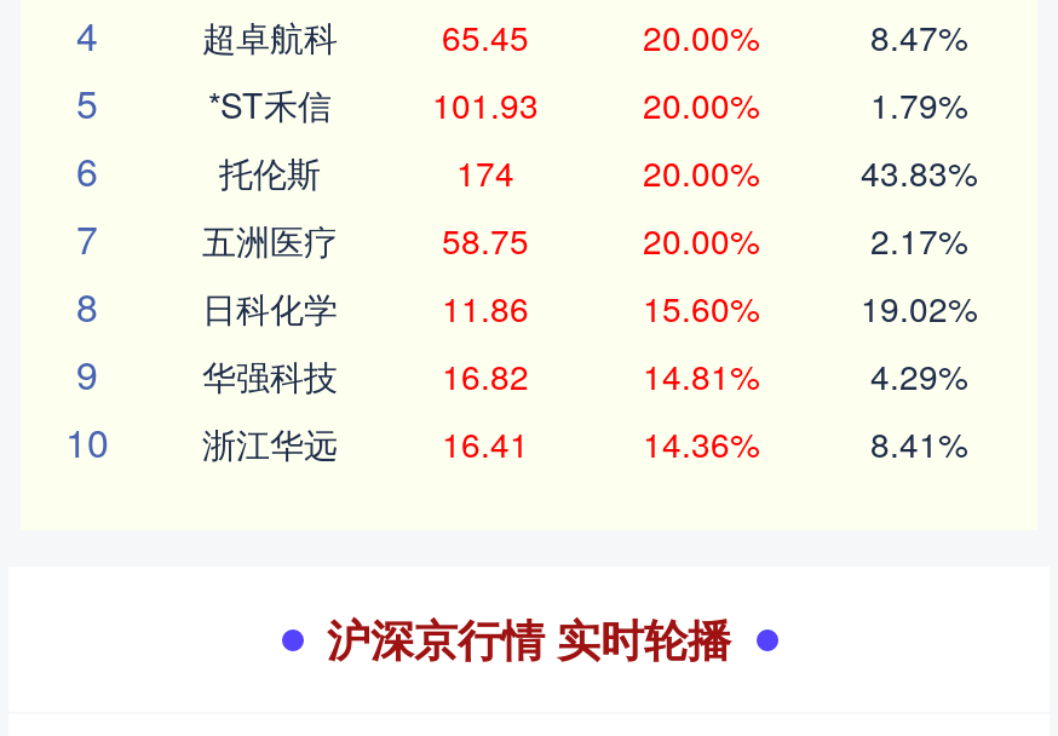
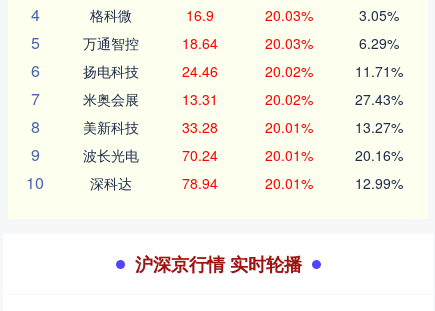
- 超卓航科
- 65.45
- 20.00%
- 8.47%
+ 格科微
+ 16.9
+ 20.03%
+ 3.05%

- *ST禾信
- 101.93
- 20.00%
- 1.79%
+ 万通智控
+ 18.64
+ 20.03%
+ 6.29%

- 托伦斯
- 174
- 20.00%
- 43.83%
+ 扬电科技
+ 24.46
+ 20.02%
+ 11.71%

- 五洲医疗
- 58.75
- 20.00%
- 2.17%
+ 米奥会展
+ 13.31
+ 20.02%
+ 27.43%

- 日科化学
- 11.86
- 15.60%
- 19.02%
+ 美新科技
+ 33.28
+ 20.01%
+ 13.27%

- 华强科技
- 16.82
- 14.81%
- 4.29%
+ 波长光电
+ 70.24
+ 20.01%
+ 20.16%

- 浙江华远
- 16.41
- 14.36%
- 8.41%
+ 深科达
+ 78.94
+ 20.01%
+ 12.99%
